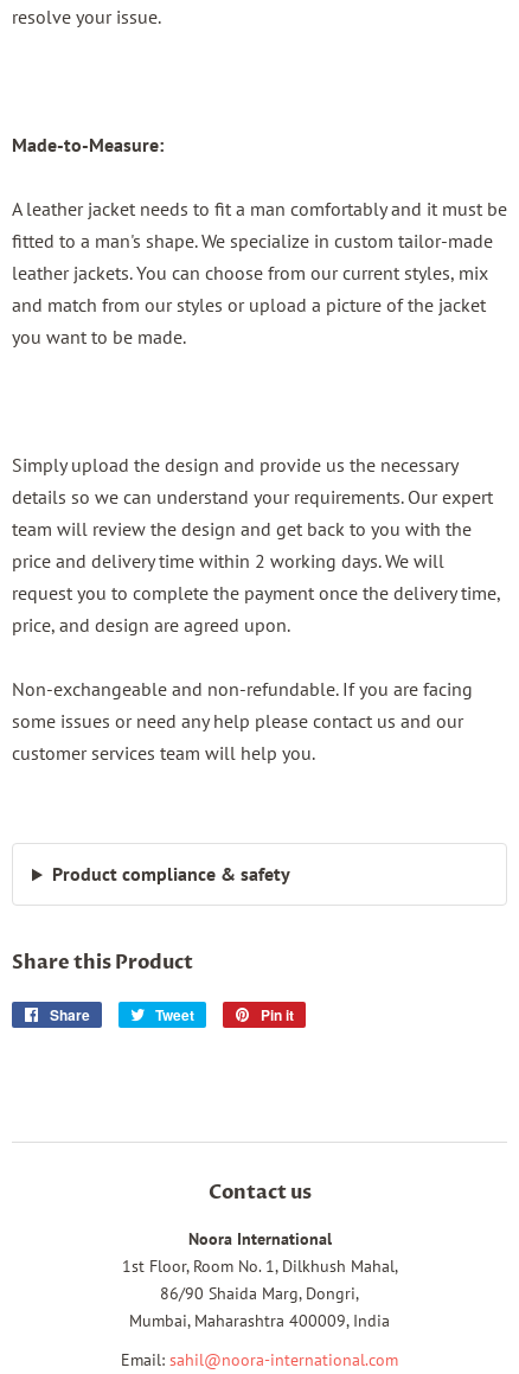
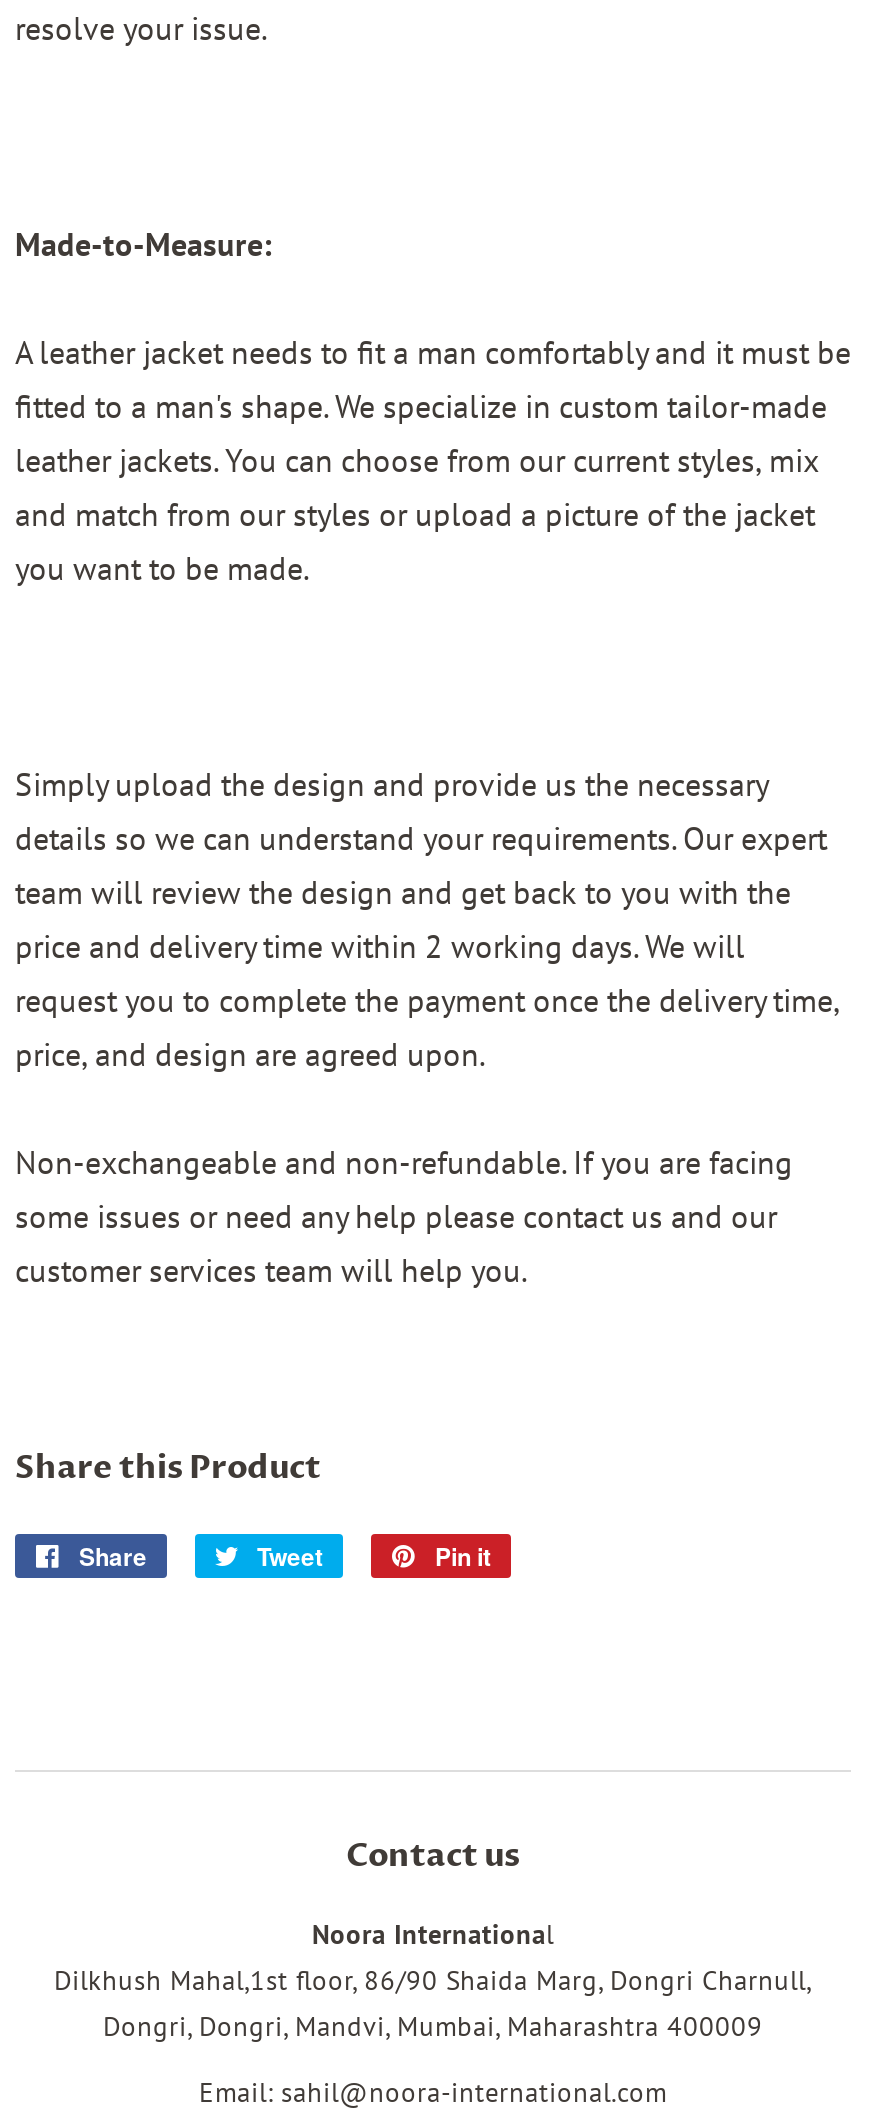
- Product compliance & safety

- Noora International
- 1st Floor, Room No. 1, Dilkhush Mahal,
- 86/90 Shaida Marg, Dongri,
- Mumbai, Maharashtra 400009, India
+ Noora International
+ Dilkhush Mahal,1st floor, 86/90 Shaida Marg, Dongri Charnull,
+ Dongri, Dongri, Mandvi, Mumbai, Maharashtra 400009
